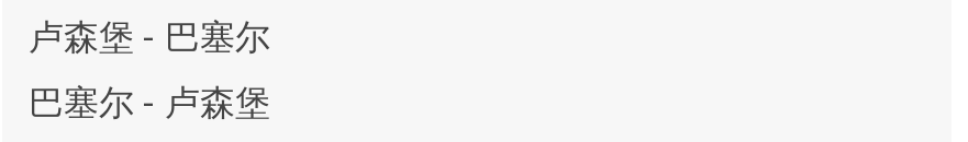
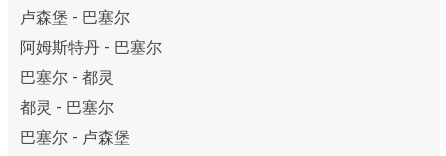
+ 阿姆斯特丹 - 巴塞尔
+ 巴塞尔 - 都灵
+ 都灵 - 巴塞尔
